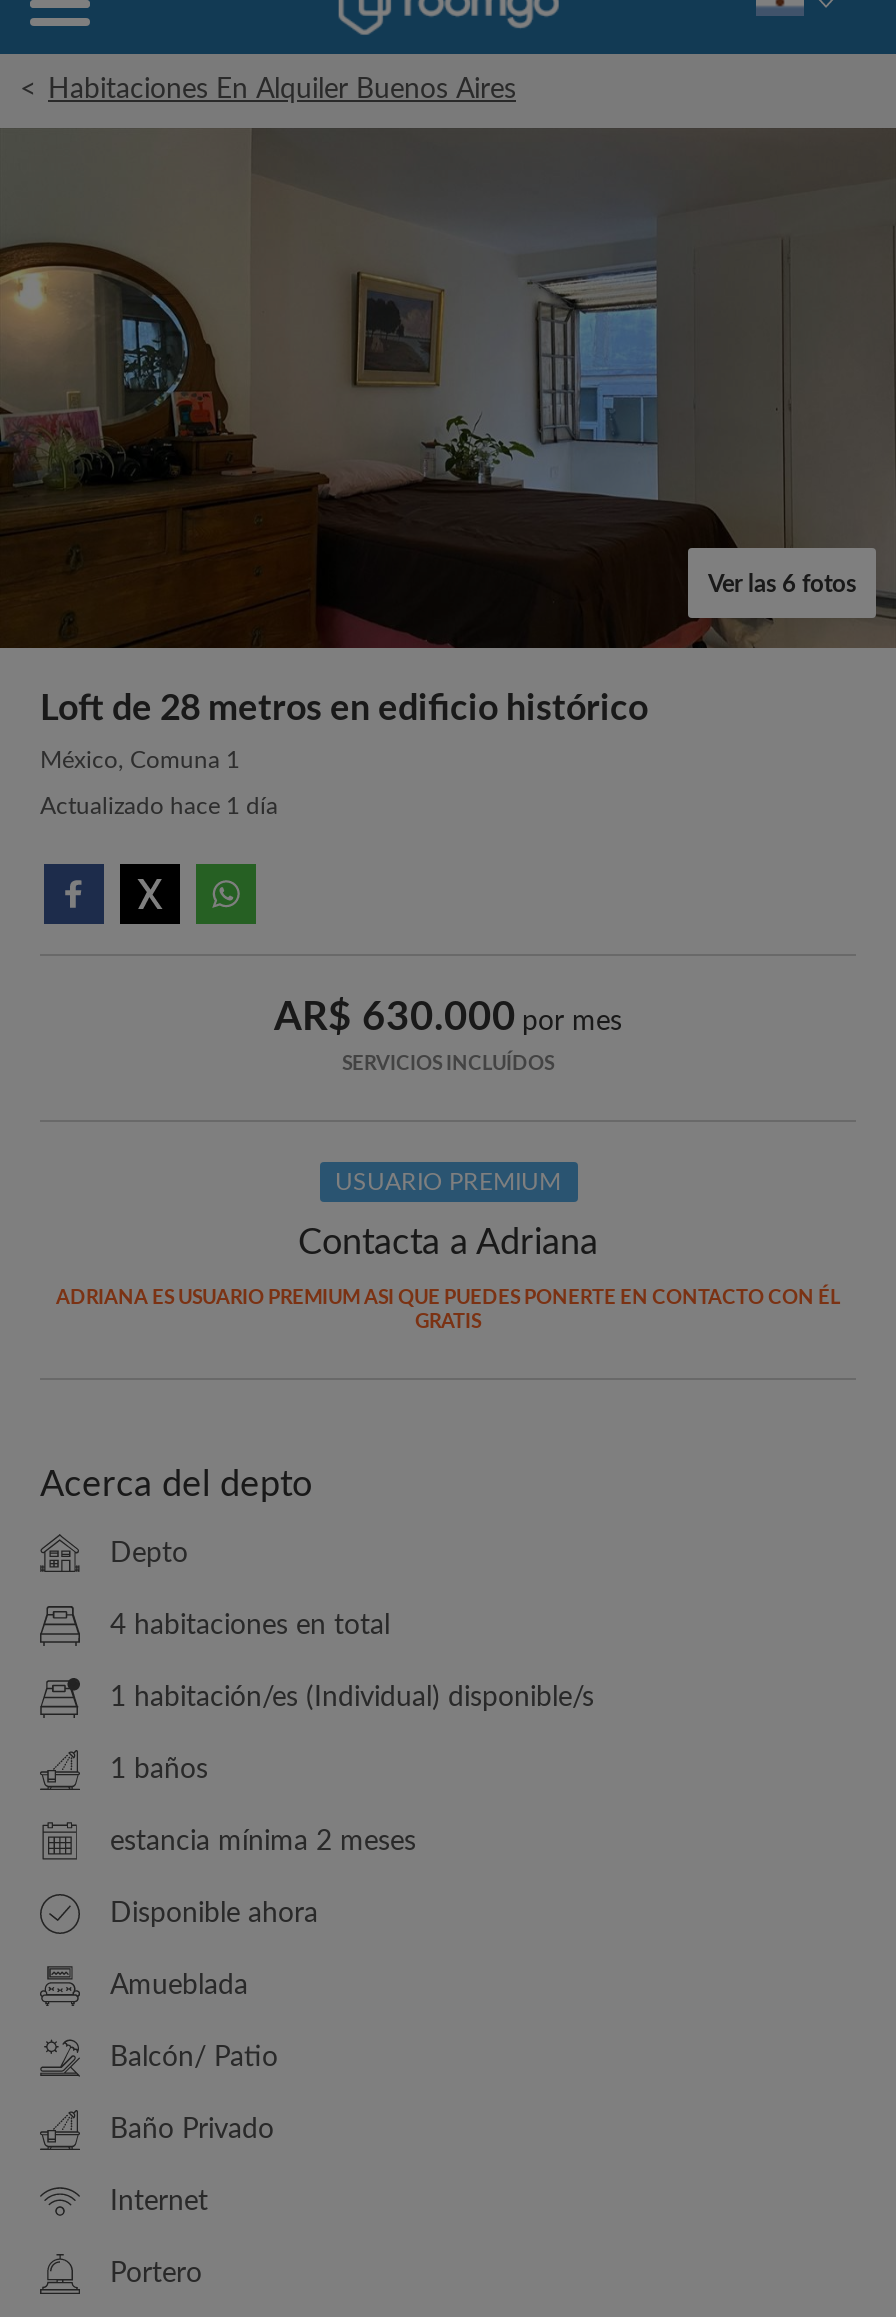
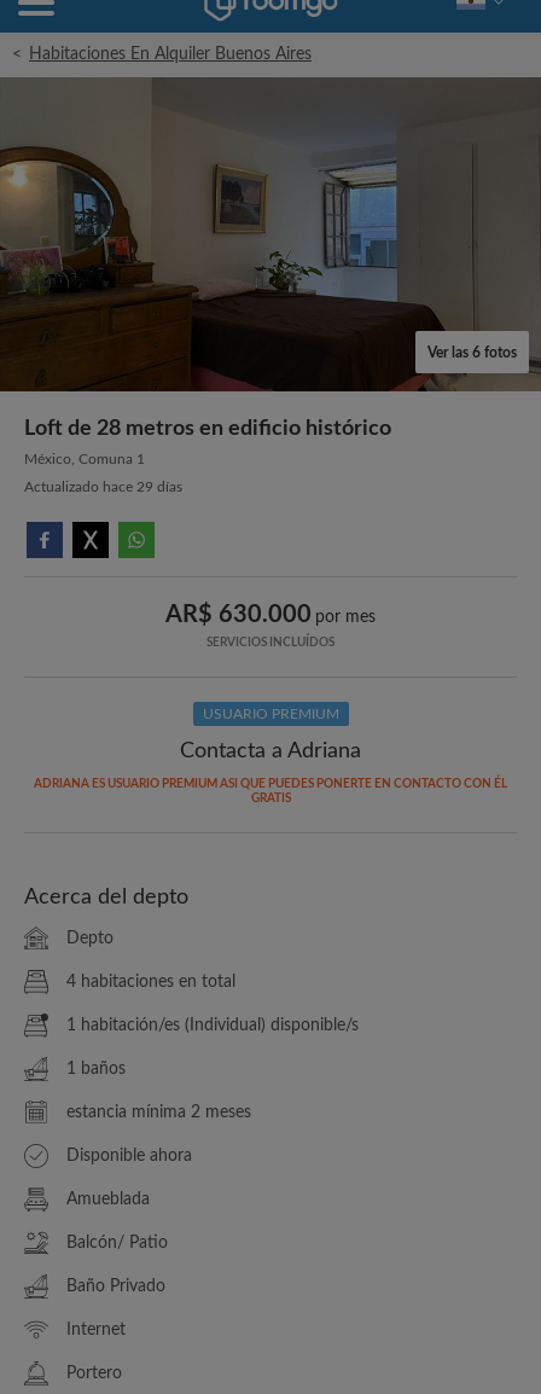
- Actualizado hace 1 día
+ Actualizado hace 29 días
